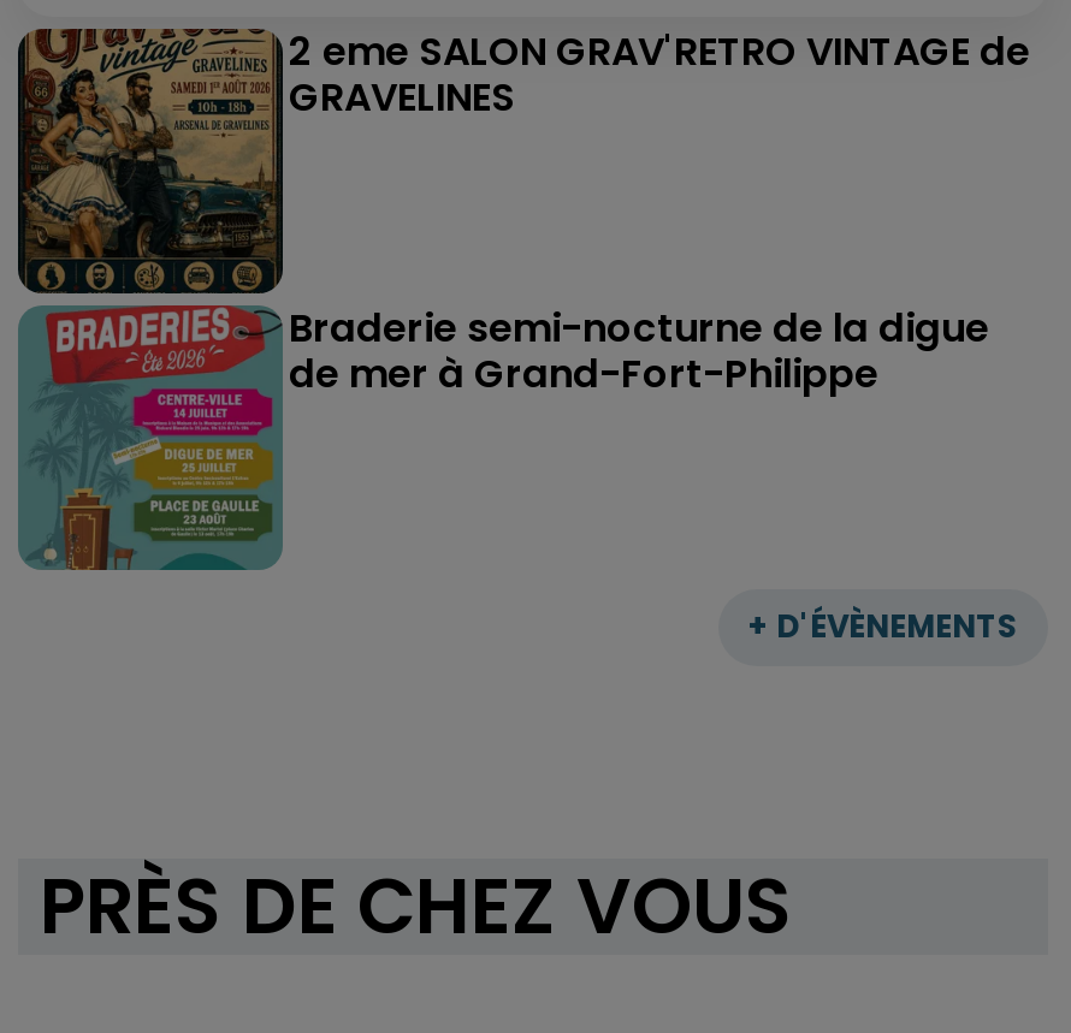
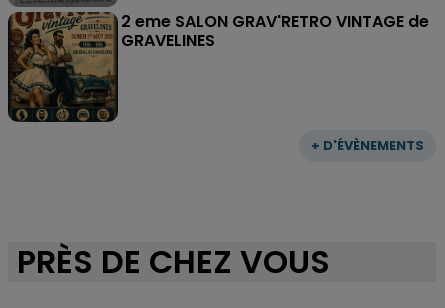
- [image]
- Braderie semi-nocturne de la digue
- de mer à Grand-Fort-Philippe
